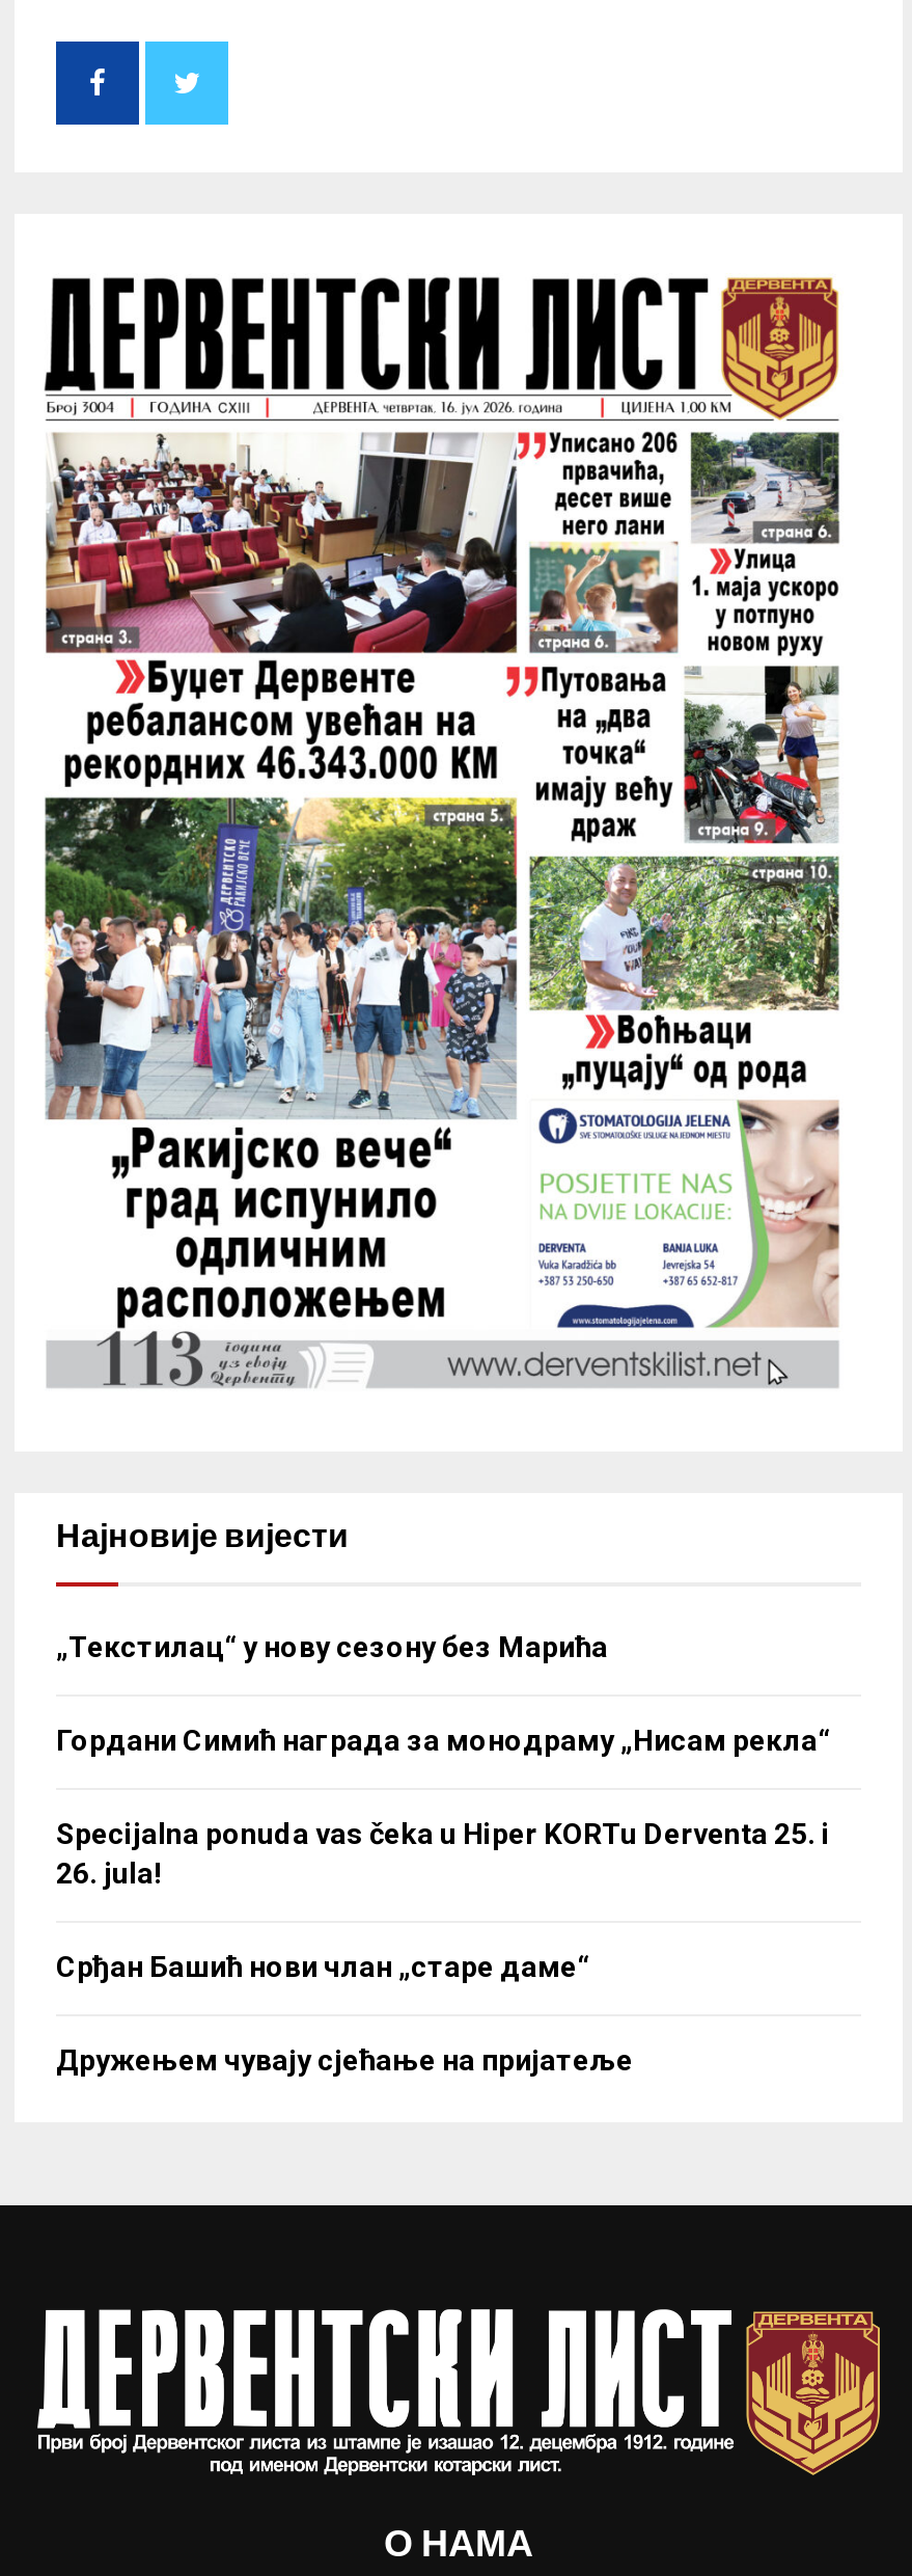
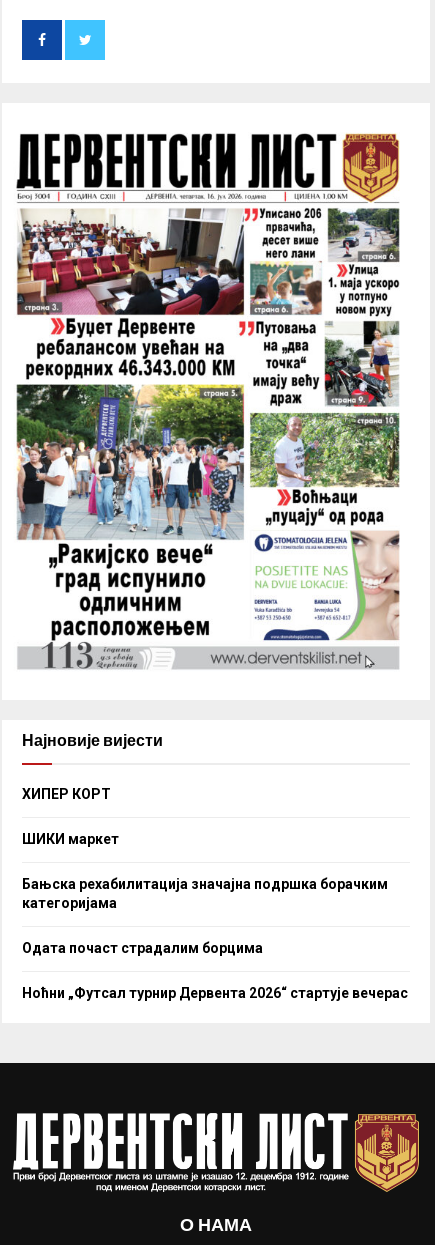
- „Текстилац“ у нову сезону без Марића
+ ХИПЕР КОРТ

- Гордани Симић награда за монодраму „Нисам рекла“
+ ШИКИ маркет

- Specijalna ponuda vas čeka u Hiper KORTu Derventa 25. i
- 26. jula!
+ Бањска рехабилитација значајна подршка борачким
+ категоријама

- Срђан Башић нови члан „старе даме“
+ Одата почаст страдалим борцима

- Дружењем чувају сјећање на пријатеље
+ Ноћни „Футсал турнир Дервента 2026“ стартује вечерас
